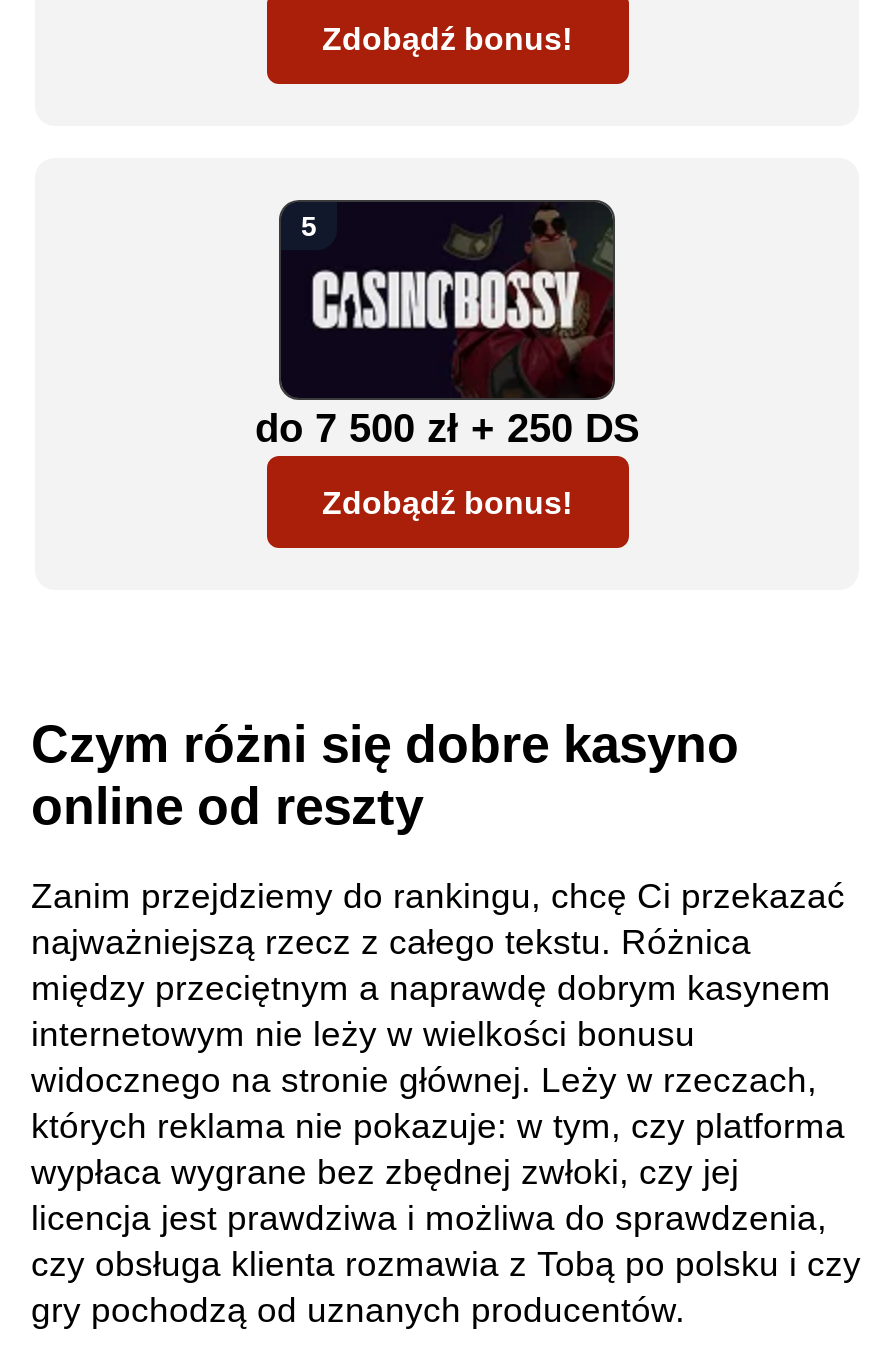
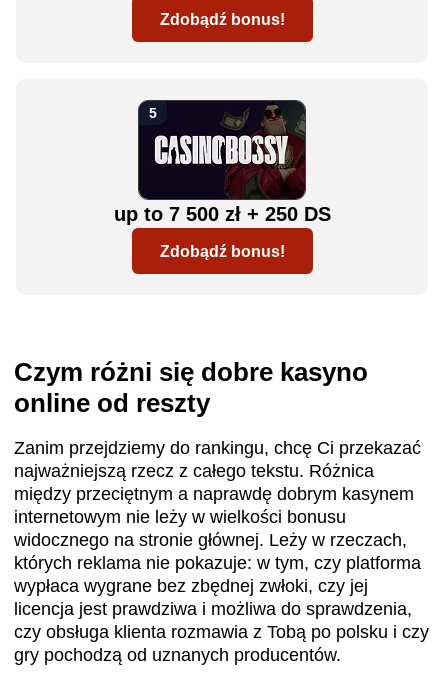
- do 7 500 zł + 250 DS
+ up to 7 500 zł + 250 DS
